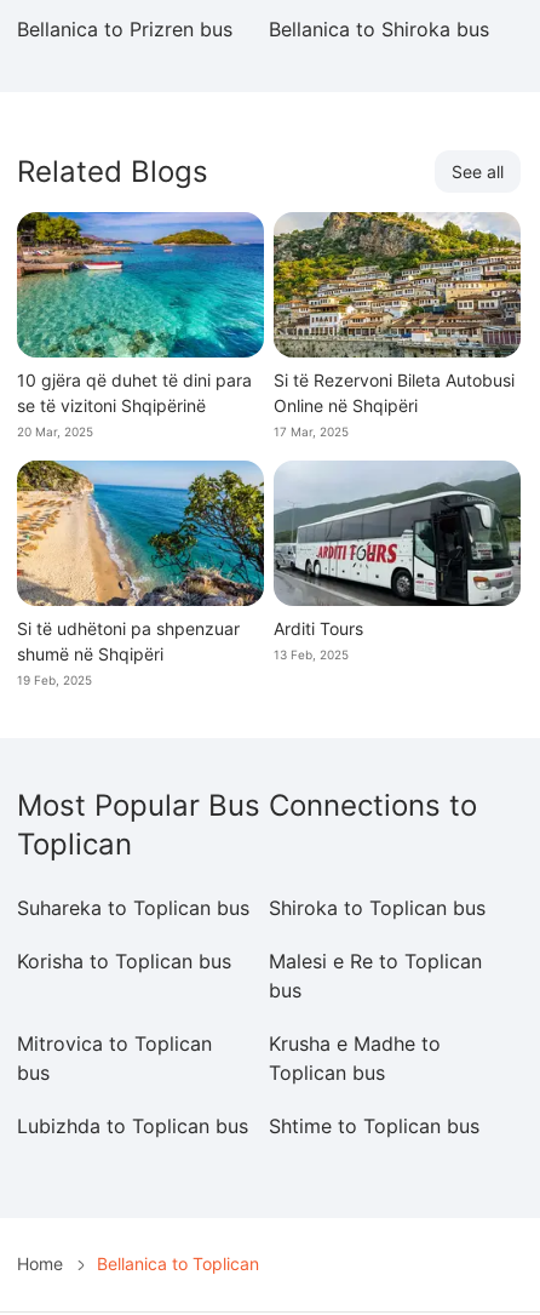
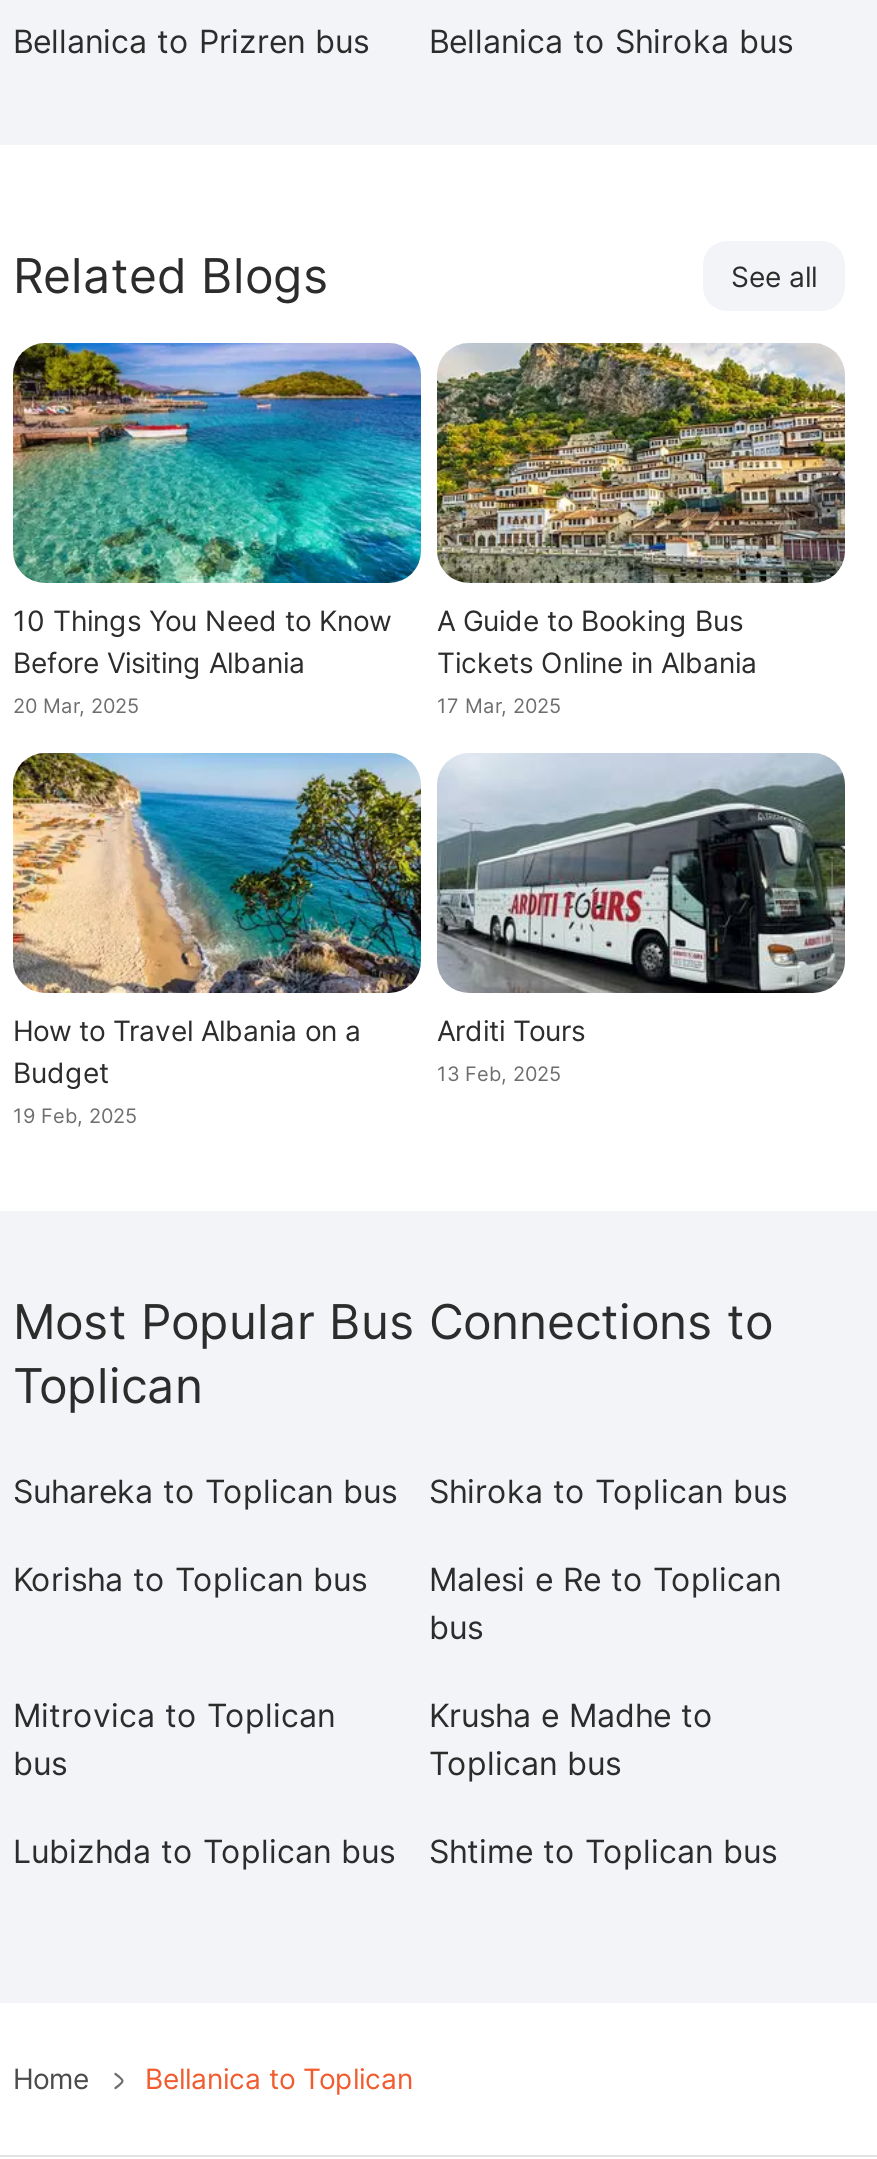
- 10 gjëra që duhet të dini para
- se të vizitoni Shqipërinë
+ 10 Things You Need to Know
+ Before Visiting Albania

- Si të Rezervoni Bileta Autobusi
- Online në Shqipëri
+ A Guide to Booking Bus
+ Tickets Online in Albania

- Si të udhëtoni pa shpenzuar
- shumë në Shqipëri
+ How to Travel Albania on a
+ Budget
